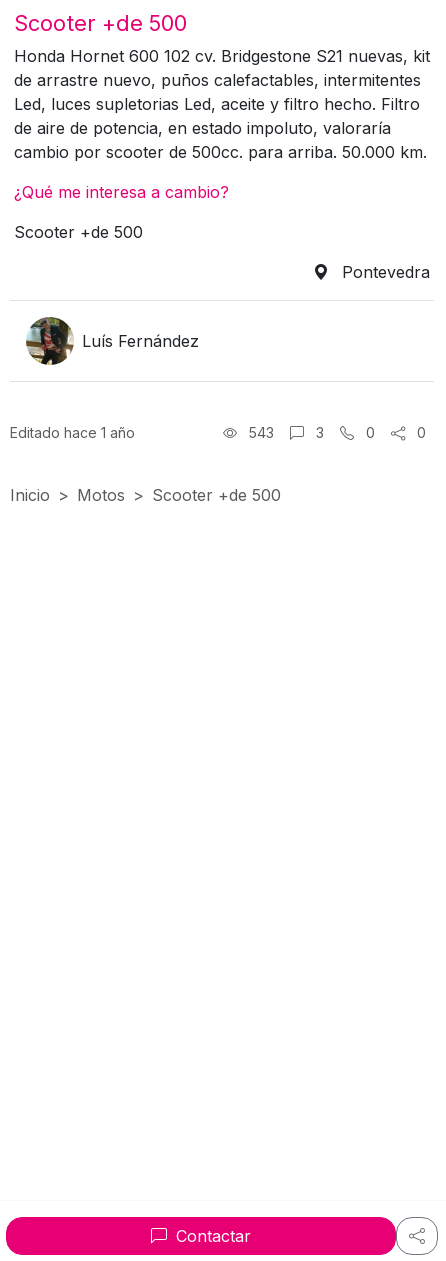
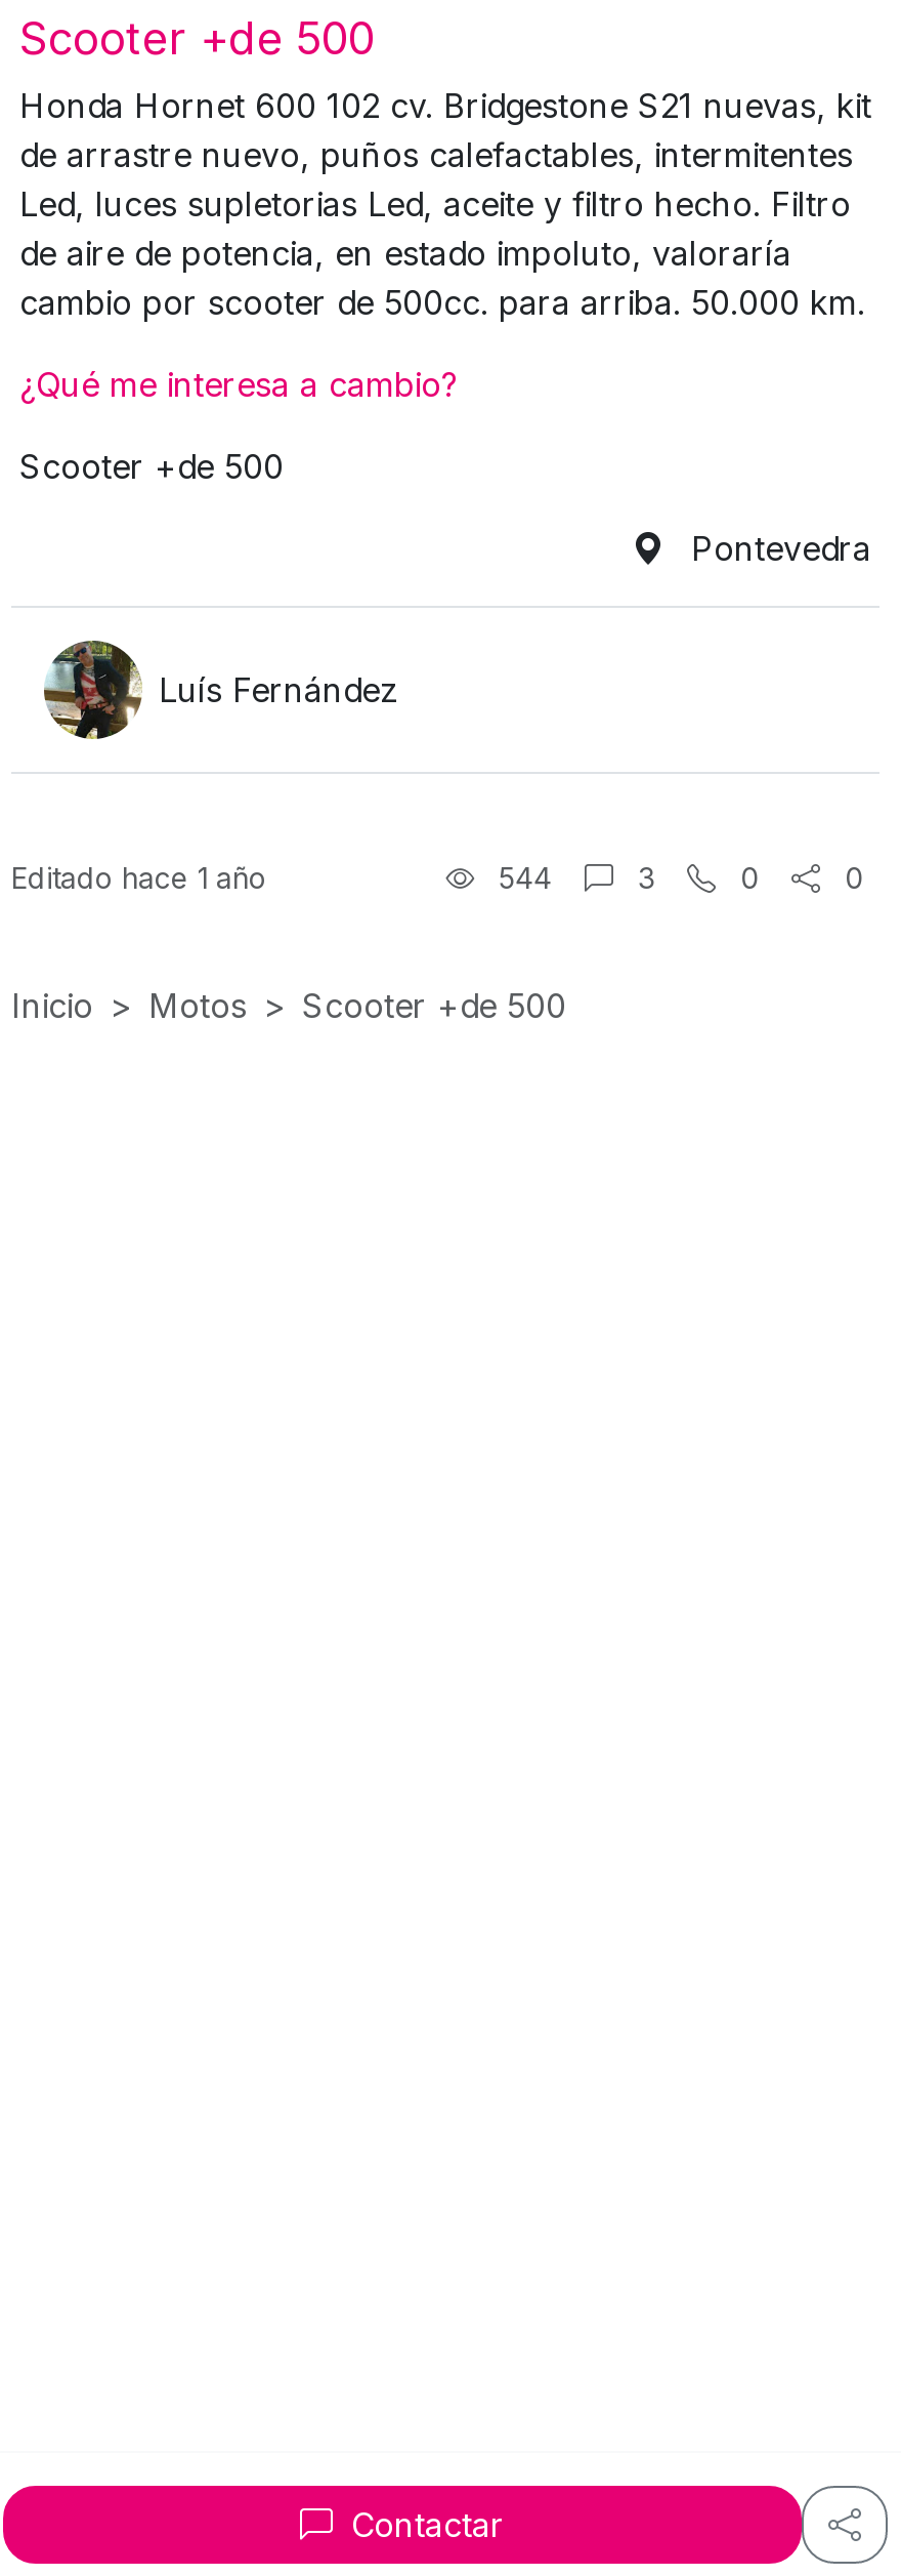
- 543
+ 544
